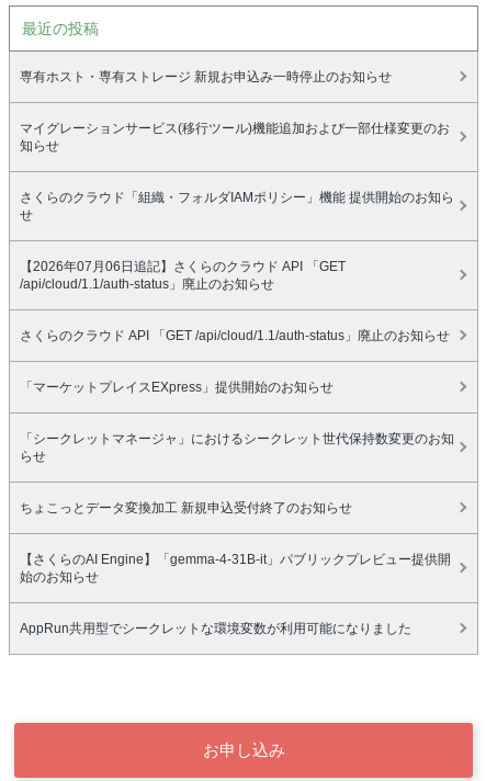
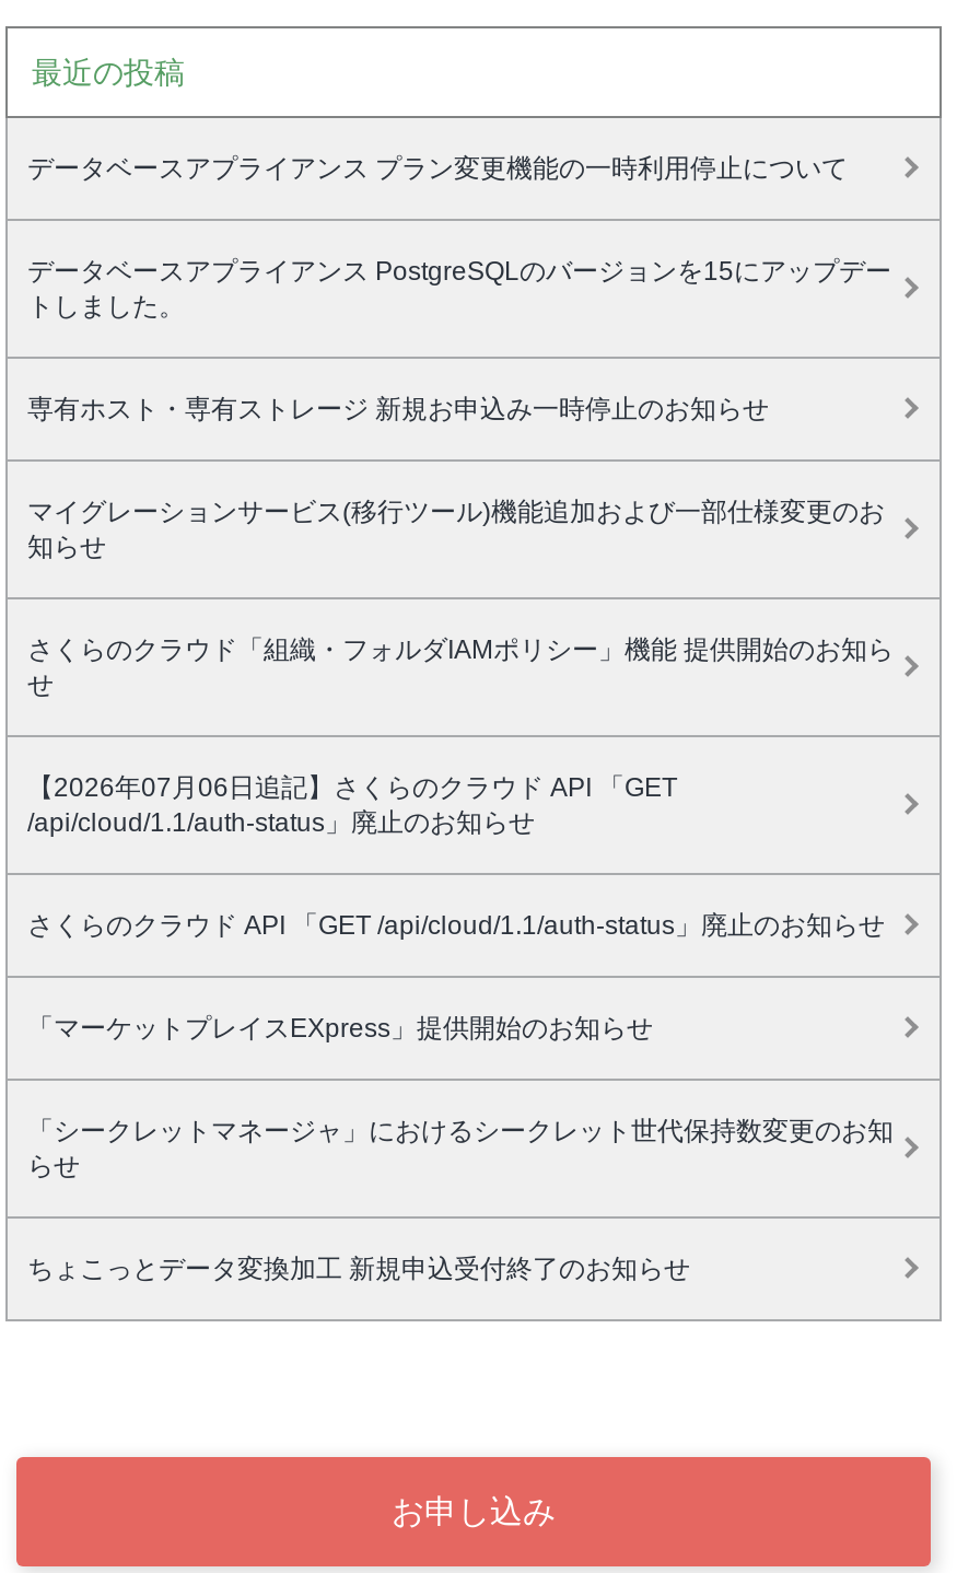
+ データベースアプライアンス プラン変更機能の一時利用停止について
+ データベースアプライアンス PostgreSQLのバージョンを15にアップデー
+ トしました。

moved down: 専有ホスト・専有ストレージ 新規お申込み一時停止のお知らせ | マイグレーションサービス(移行ツール)機能追加および一部仕様変更のお | 知らせ | ... | らせ | ちょこっとデータ変換加工 新規申込受付終了のお知らせ

- 【さくらのAI Engine】「gemma-4-31B-it」パブリックプレビュー提供開
- 始のお知らせ
- AppRun共用型でシークレットな環境変数が利用可能になりました
